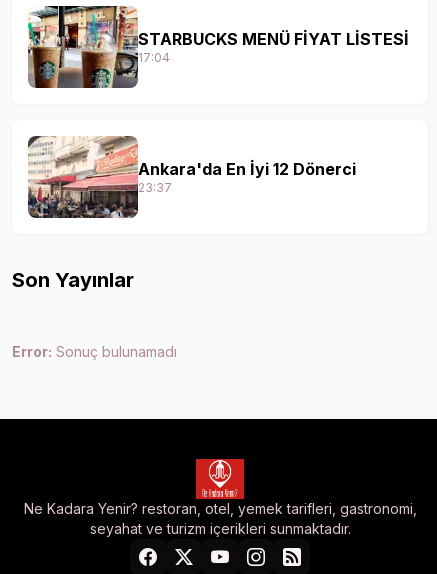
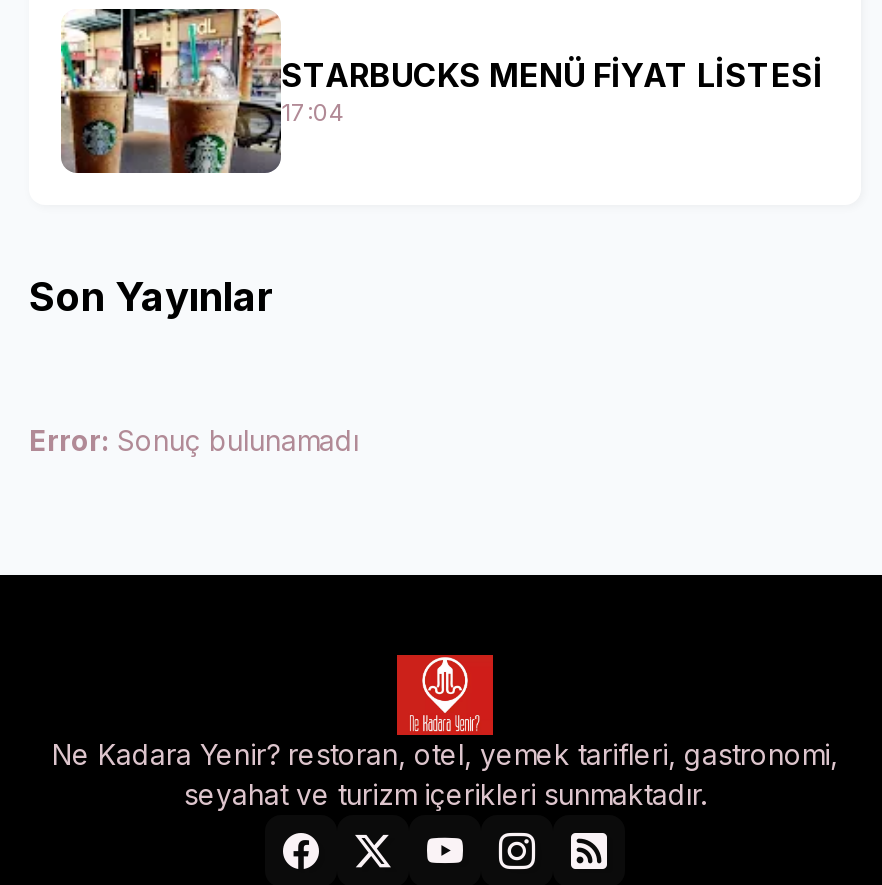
- [image]
- Ankara'da En İyi 12 Dönerci
- 23:37
